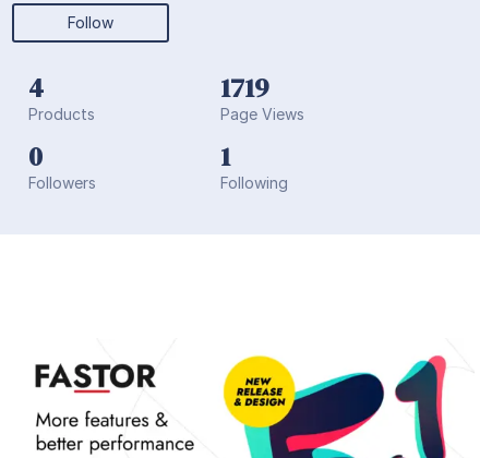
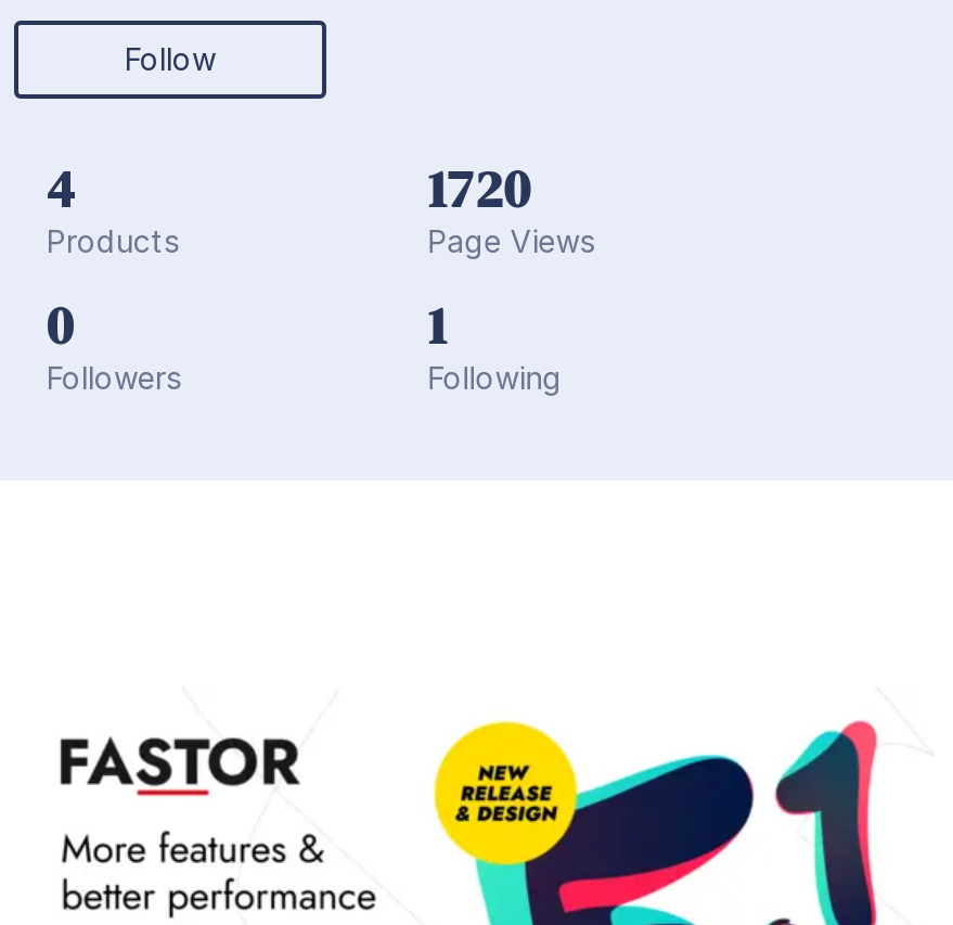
- 1719
+ 1720
